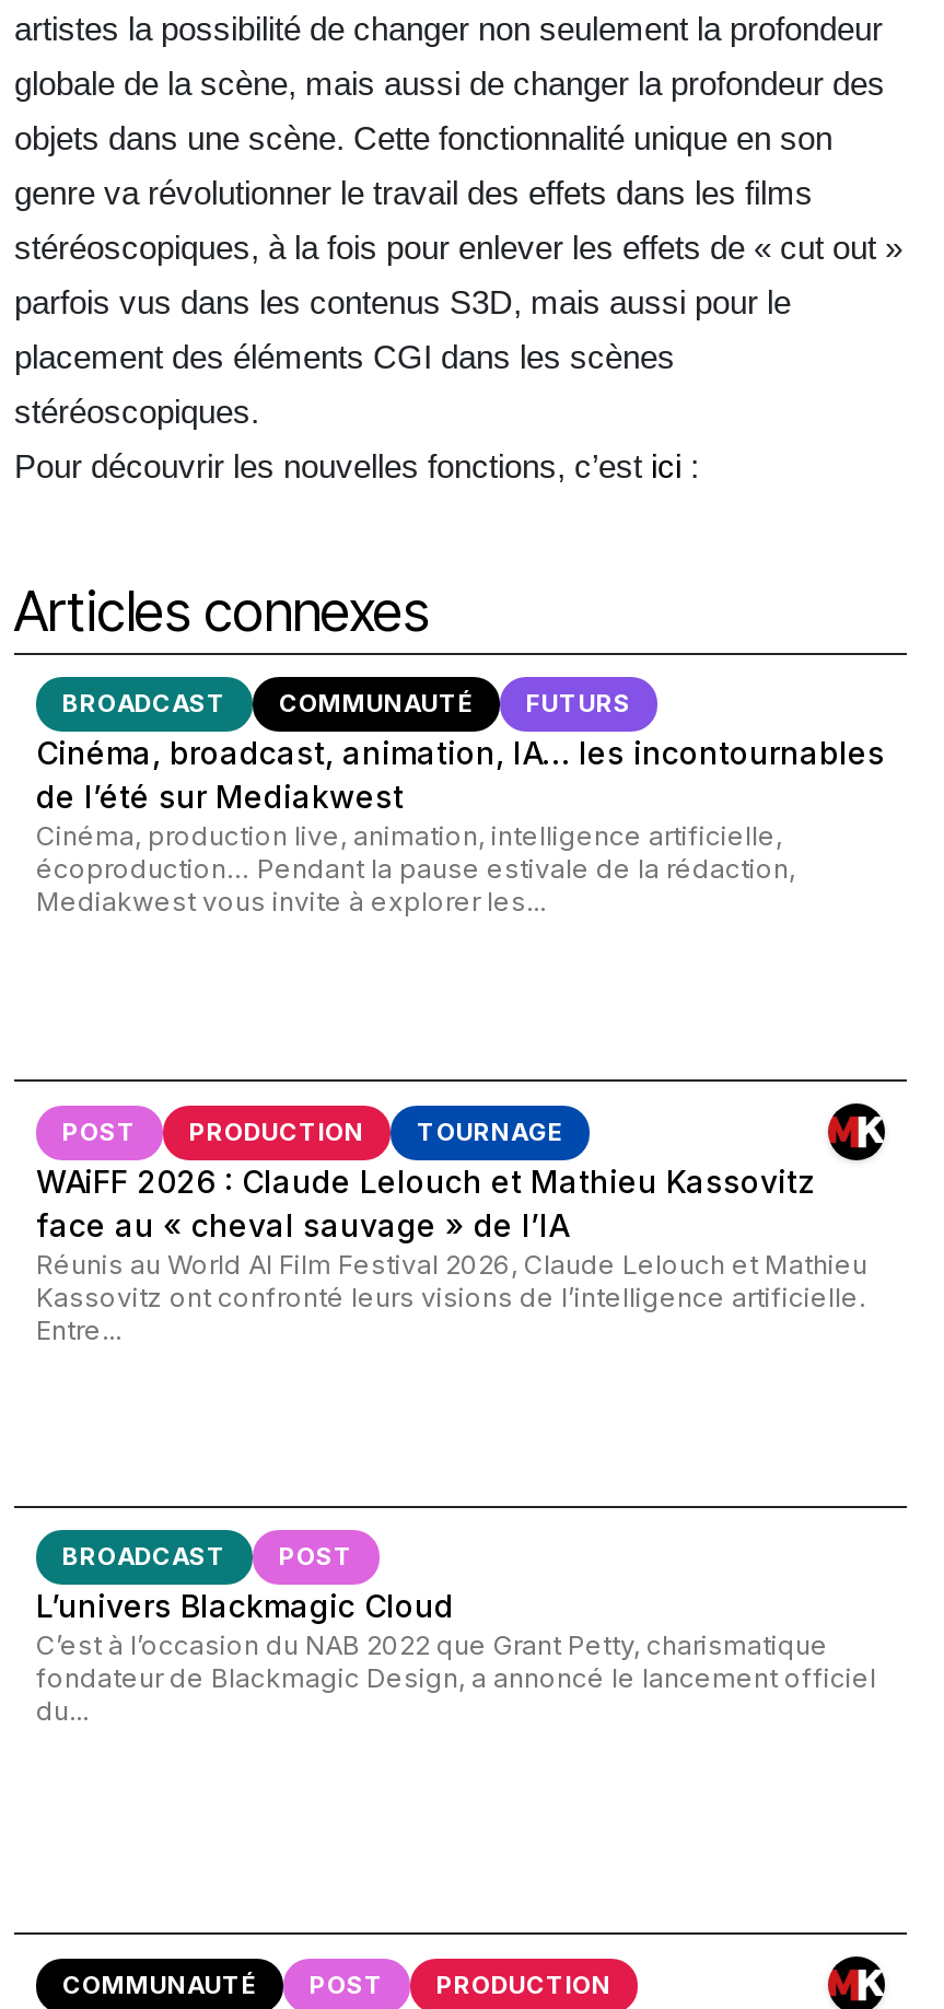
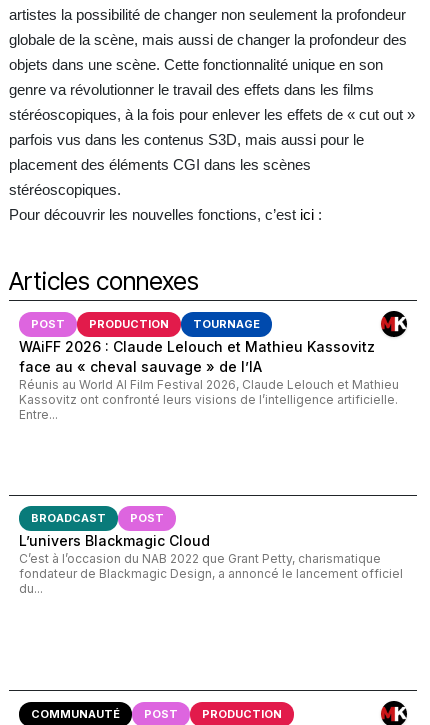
- BROADCAST
- COMMUNAUTÉ
- FUTURS
- Cinéma, broadcast, animation, IA… les incontournables
- de l’été sur Mediakwest
- Cinéma, production live, animation, intelligence artificielle,
- écoproduction… Pendant la pause estivale de la rédaction,
- Mediakwest vous invite à explorer les...
